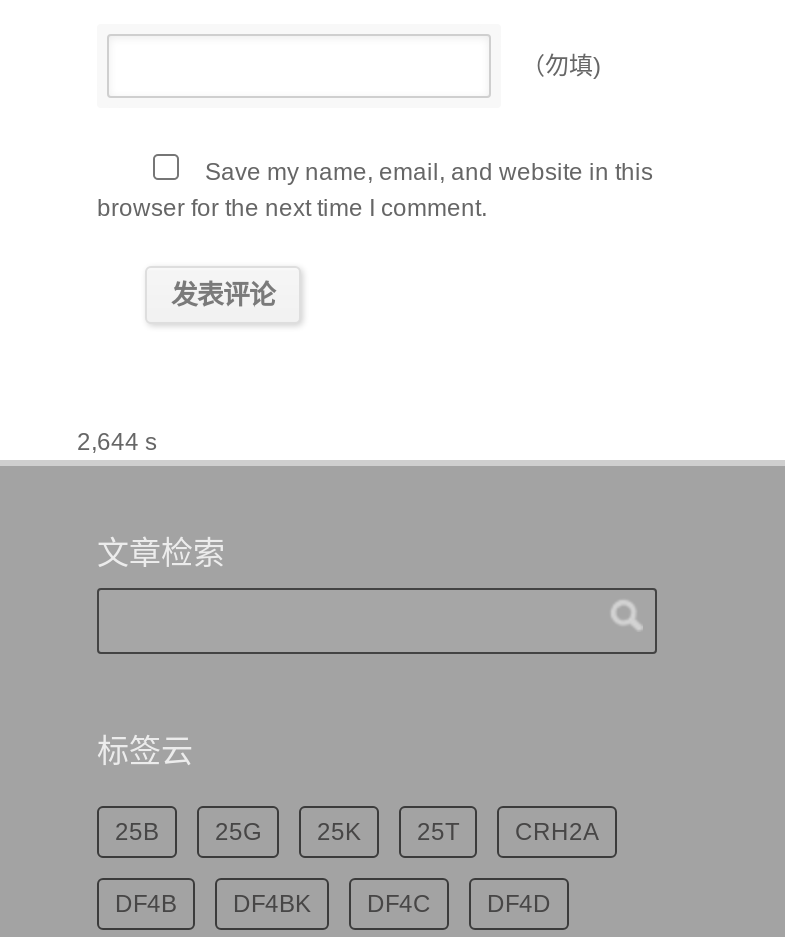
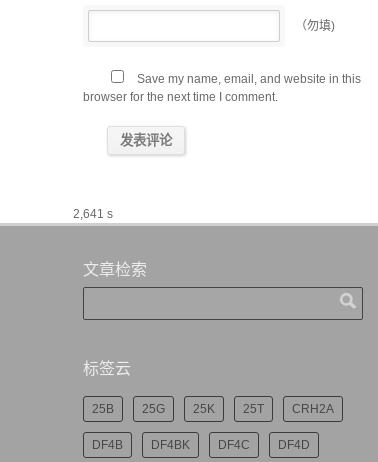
- 2,644 s
+ 2,641 s
